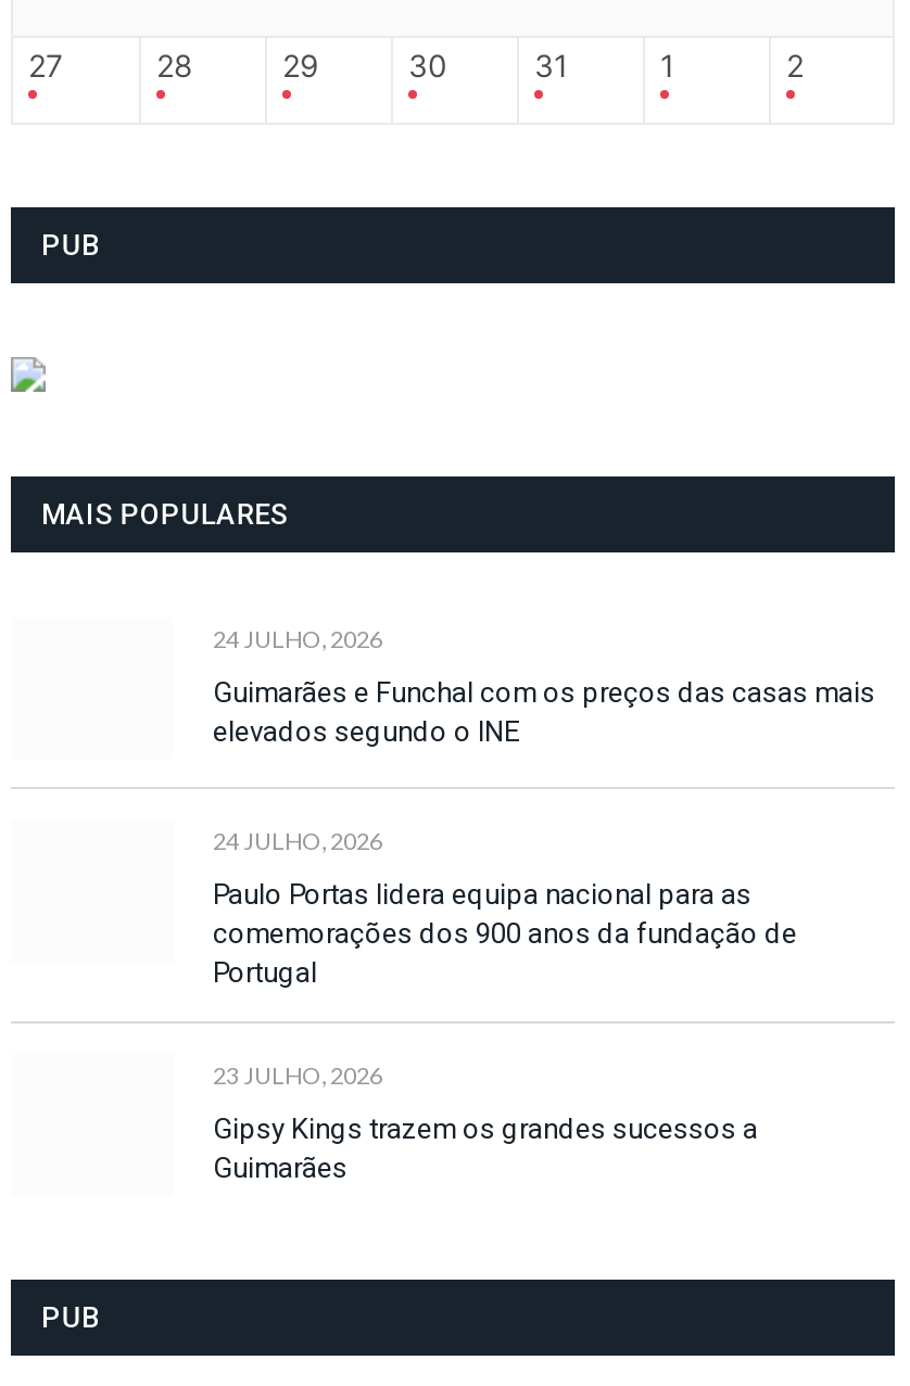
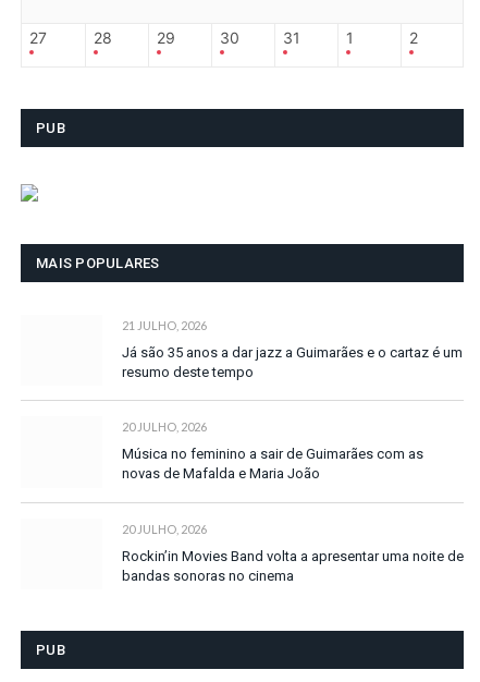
- 24 JULHO, 2026
+ 21 JULHO, 2026

- Guimarães e Funchal com os preços das casas mais
- elevados segundo o INE
+ Já são 35 anos a dar jazz a Guimarães e o cartaz é um
+ resumo deste tempo

- 24 JULHO, 2026
+ 20 JULHO, 2026

- Paulo Portas lidera equipa nacional para as
- comemorações dos 900 anos da fundação de
- Portugal
+ Música no feminino a sair de Guimarães com as
+ novas de Mafalda e Maria João

- 23 JULHO, 2026
+ 20 JULHO, 2026

- Gipsy Kings trazem os grandes sucessos a
- Guimarães
+ Rockin’in Movies Band volta a apresentar uma noite de
+ bandas sonoras no cinema
